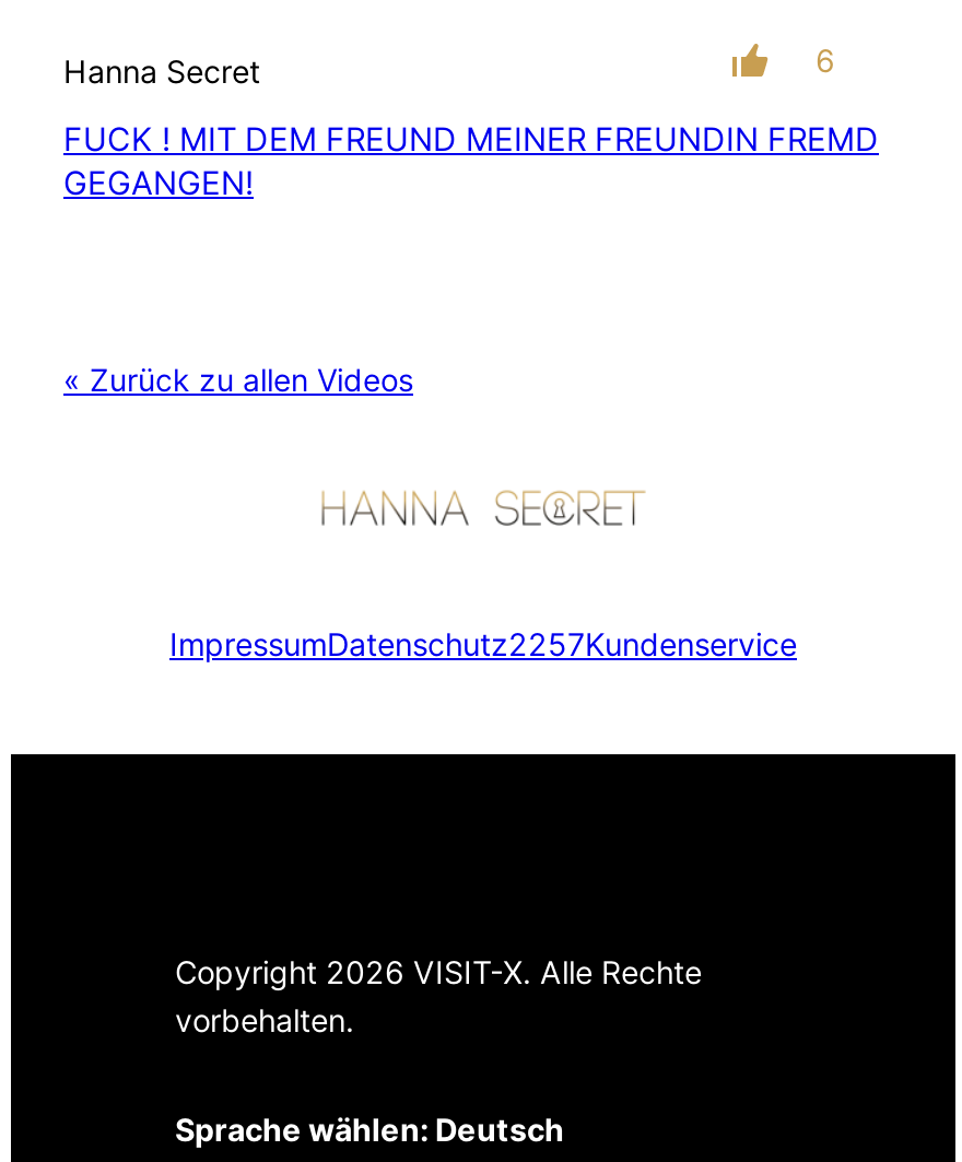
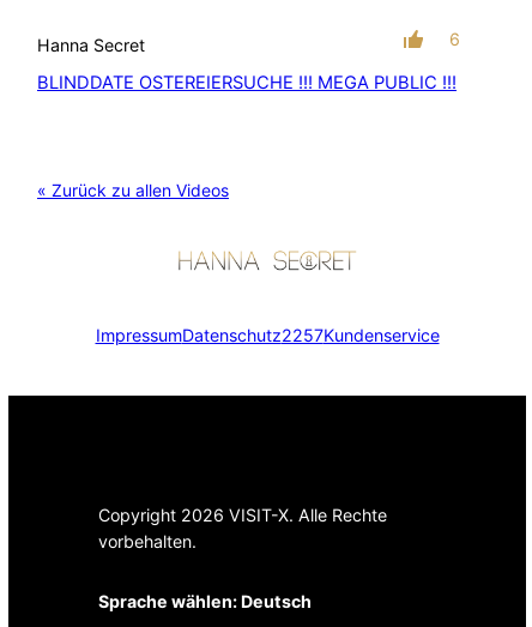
- FUCK ! MIT DEM FREUND MEINER FREUNDIN FREMD
- GEGANGEN!
+ BLINDDATE OSTEREIERSUCHE !!! MEGA PUBLIC !!!
